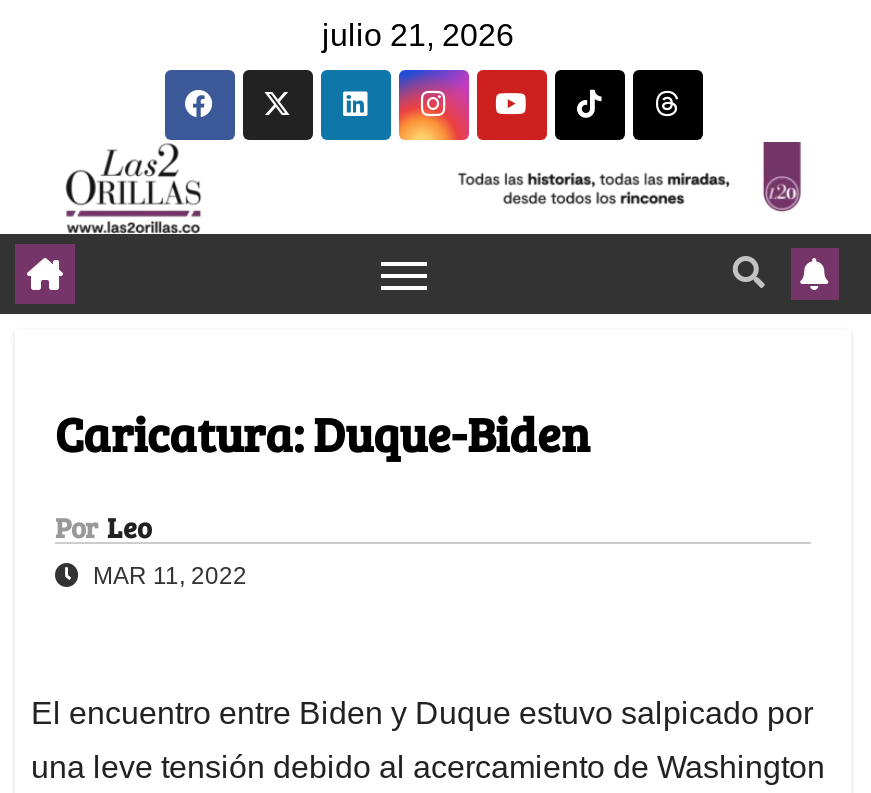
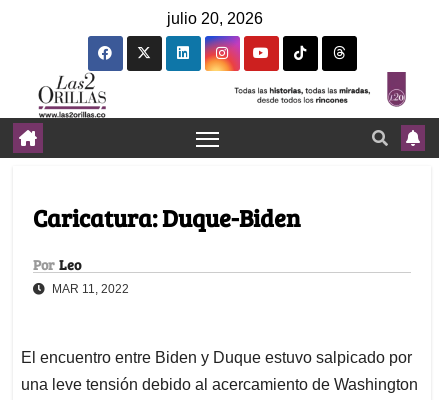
- julio 21, 2026
+ julio 20, 2026
